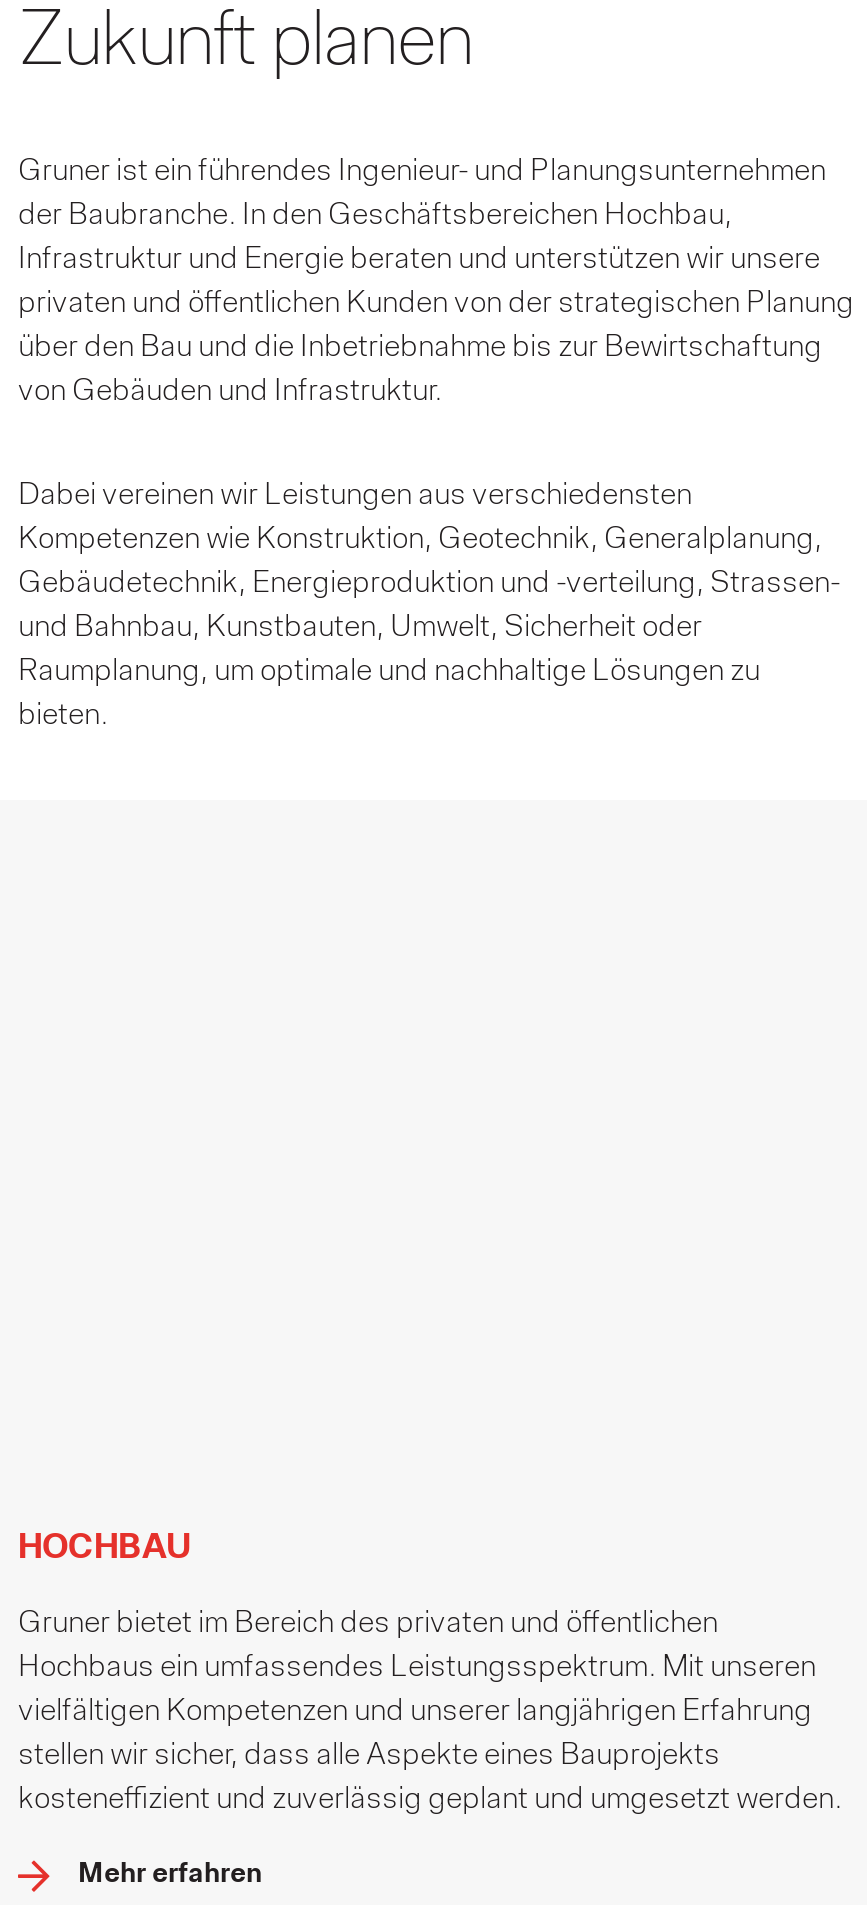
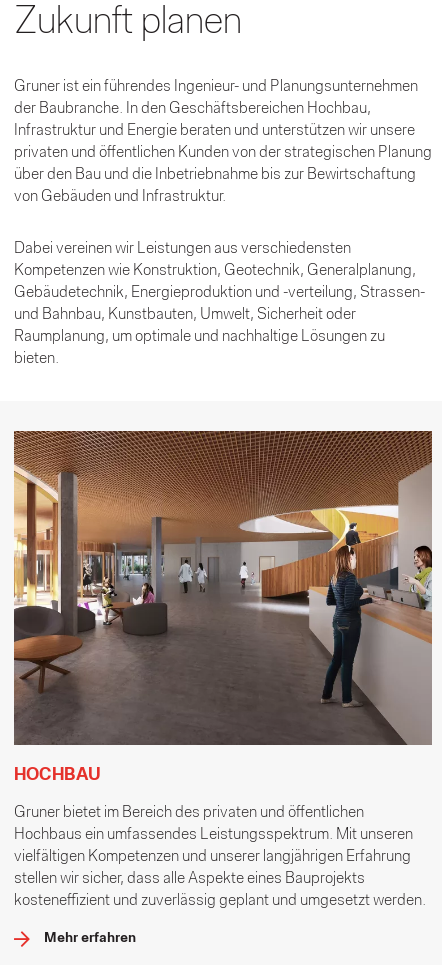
+ [image]
